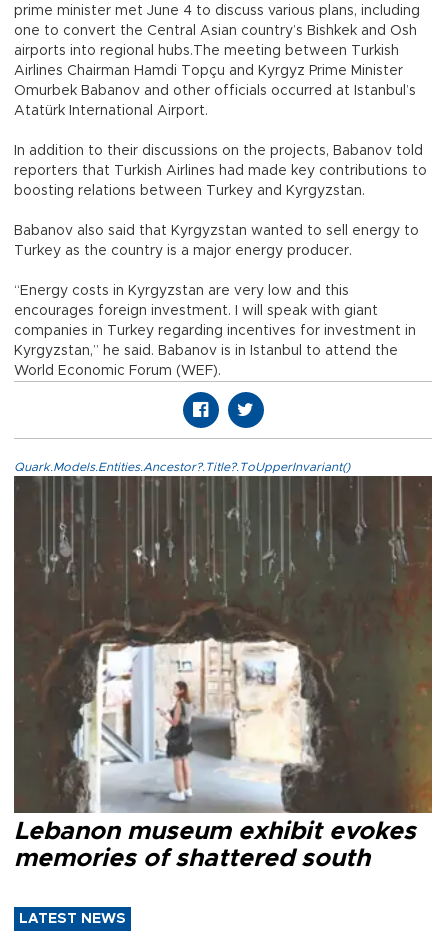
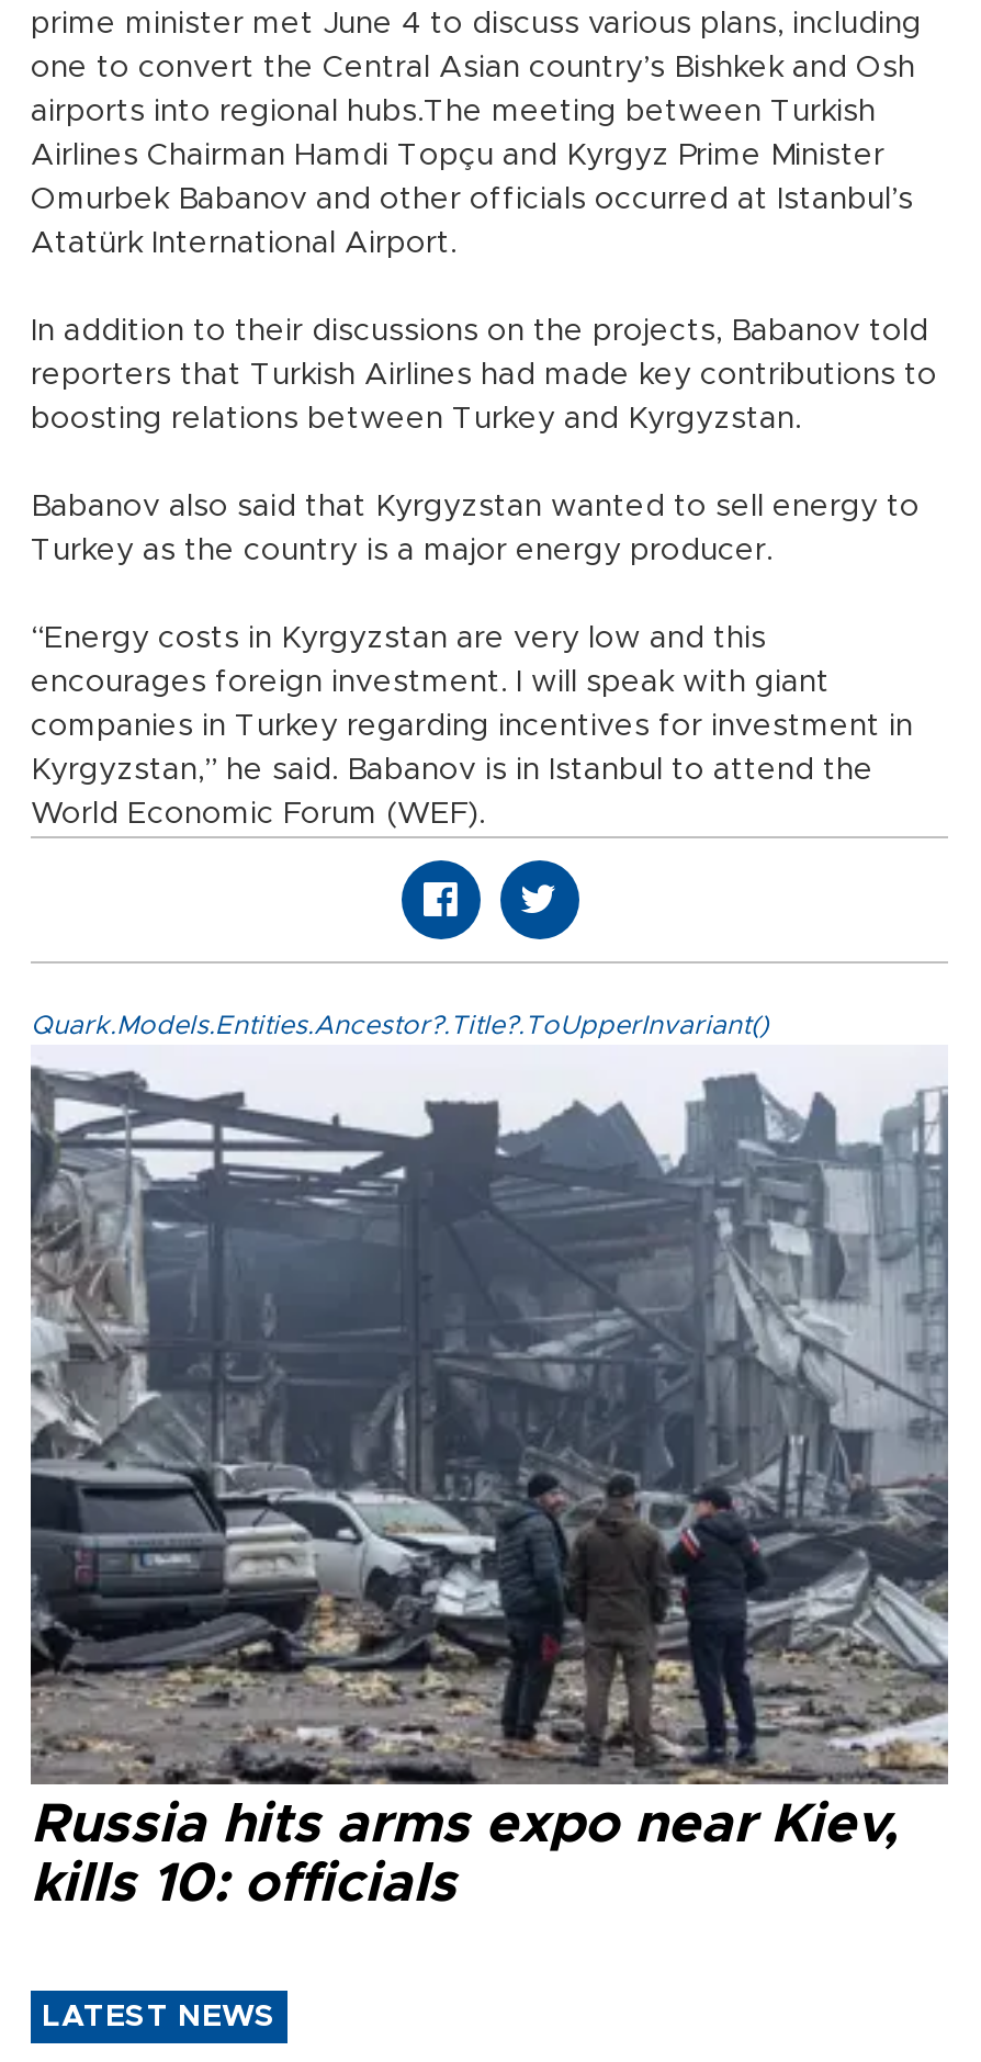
- [image]
- Lebanon museum exhibit evokes
- memories of shattered south
+ [image]
+ Russia hits arms expo near Kiev,
+ kills 10: officials
